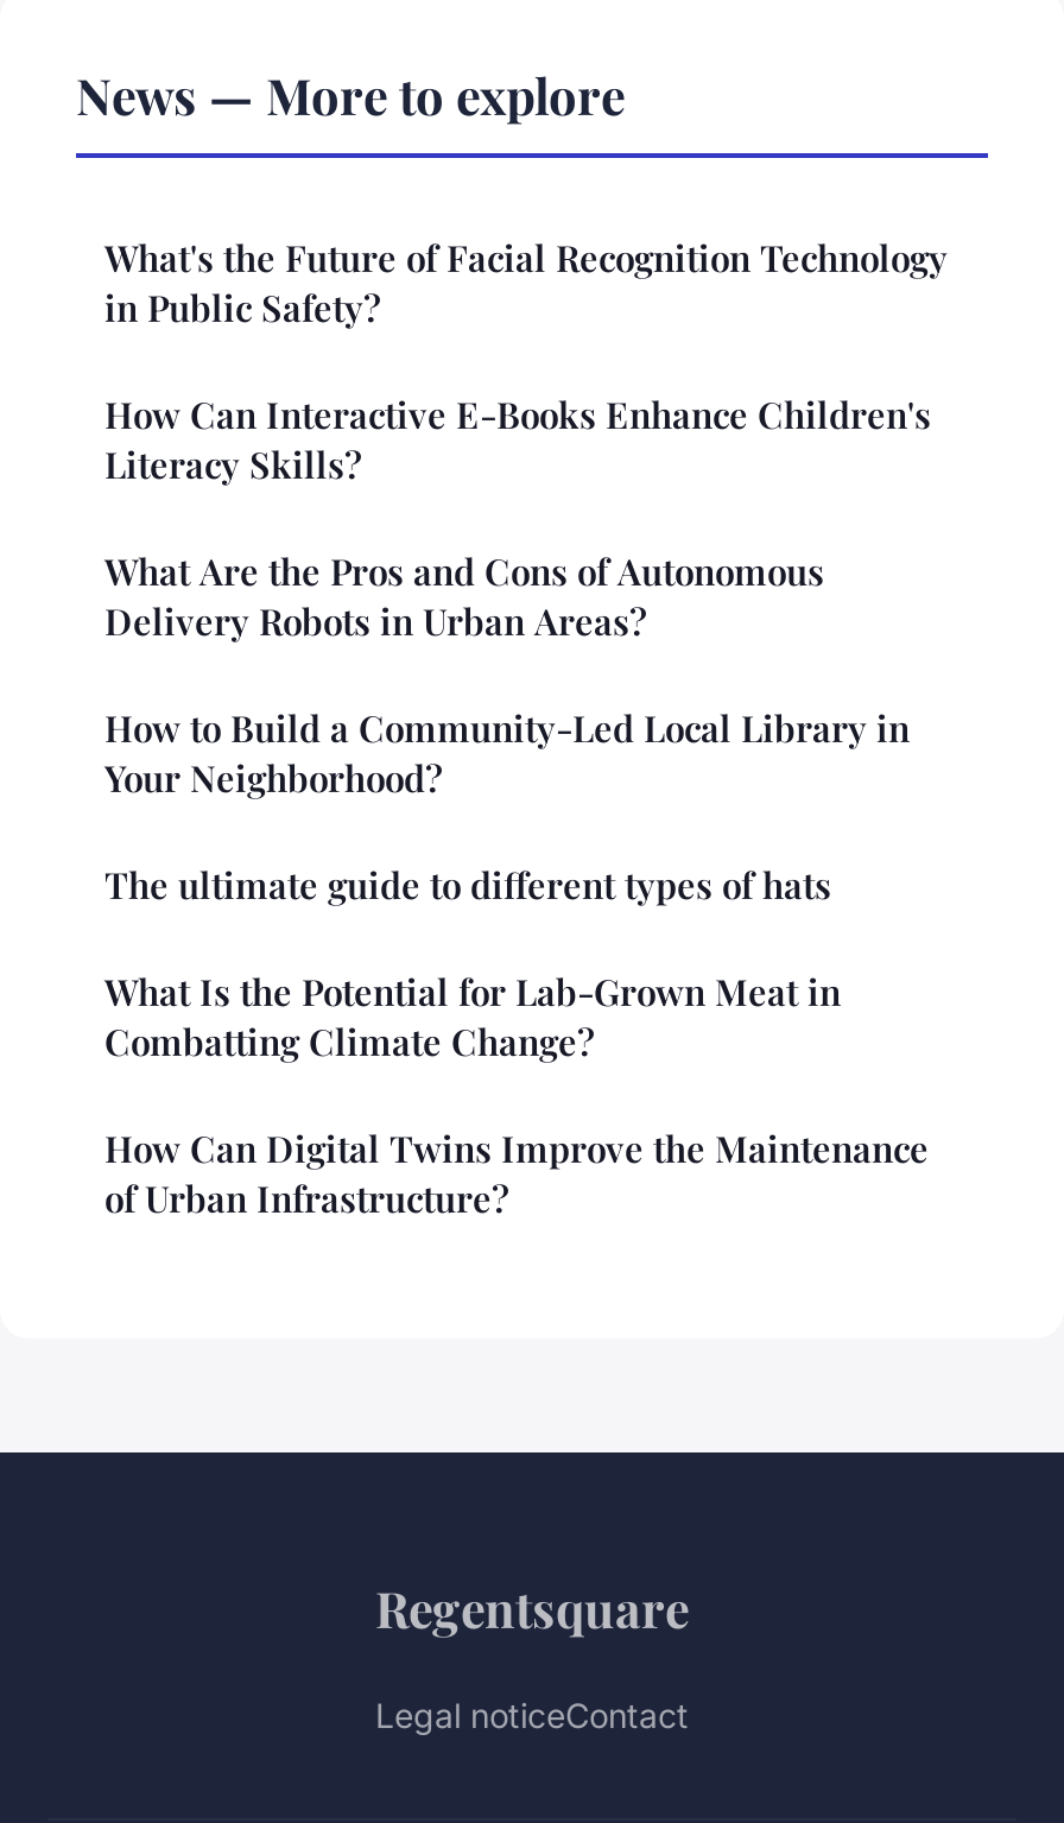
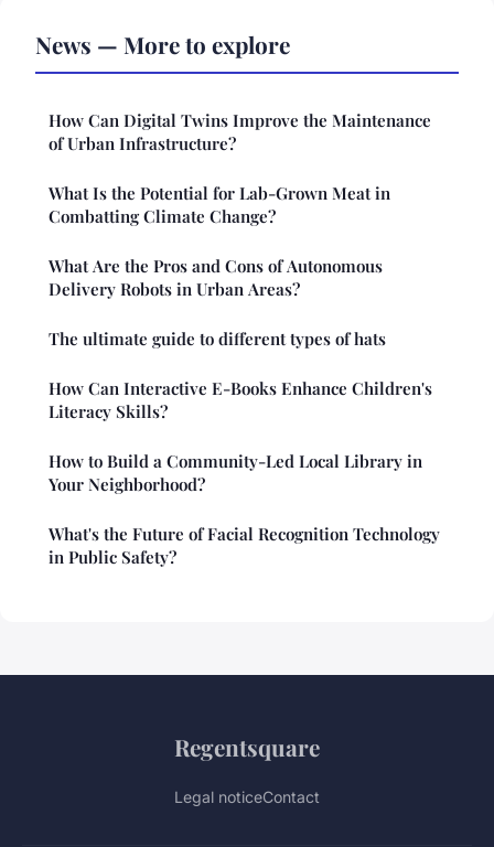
moved down: What Is the Potential for Lab-Grown Meat in | Combatting Climate Change? | What Are the Pros and Cons of Autonomous | ... | What's the Future of Facial Recognition Technology | in Public Safety?

moved up: How Can Digital Twins Improve the Maintenance | of Urban Infrastructure?
